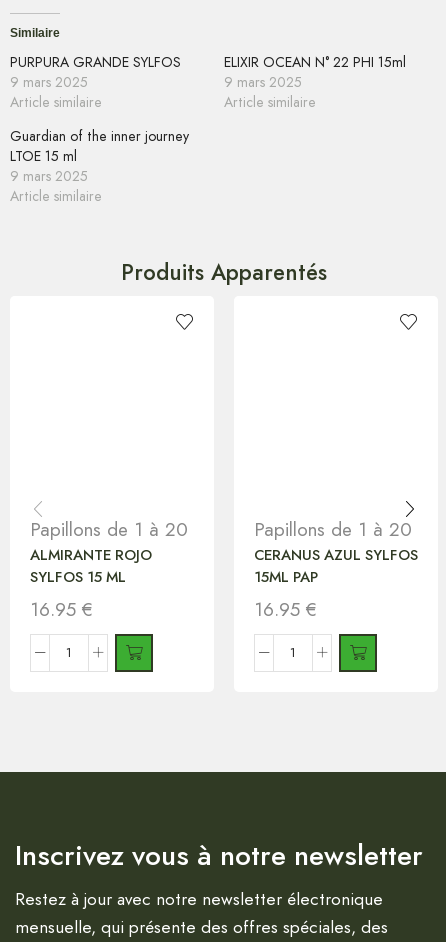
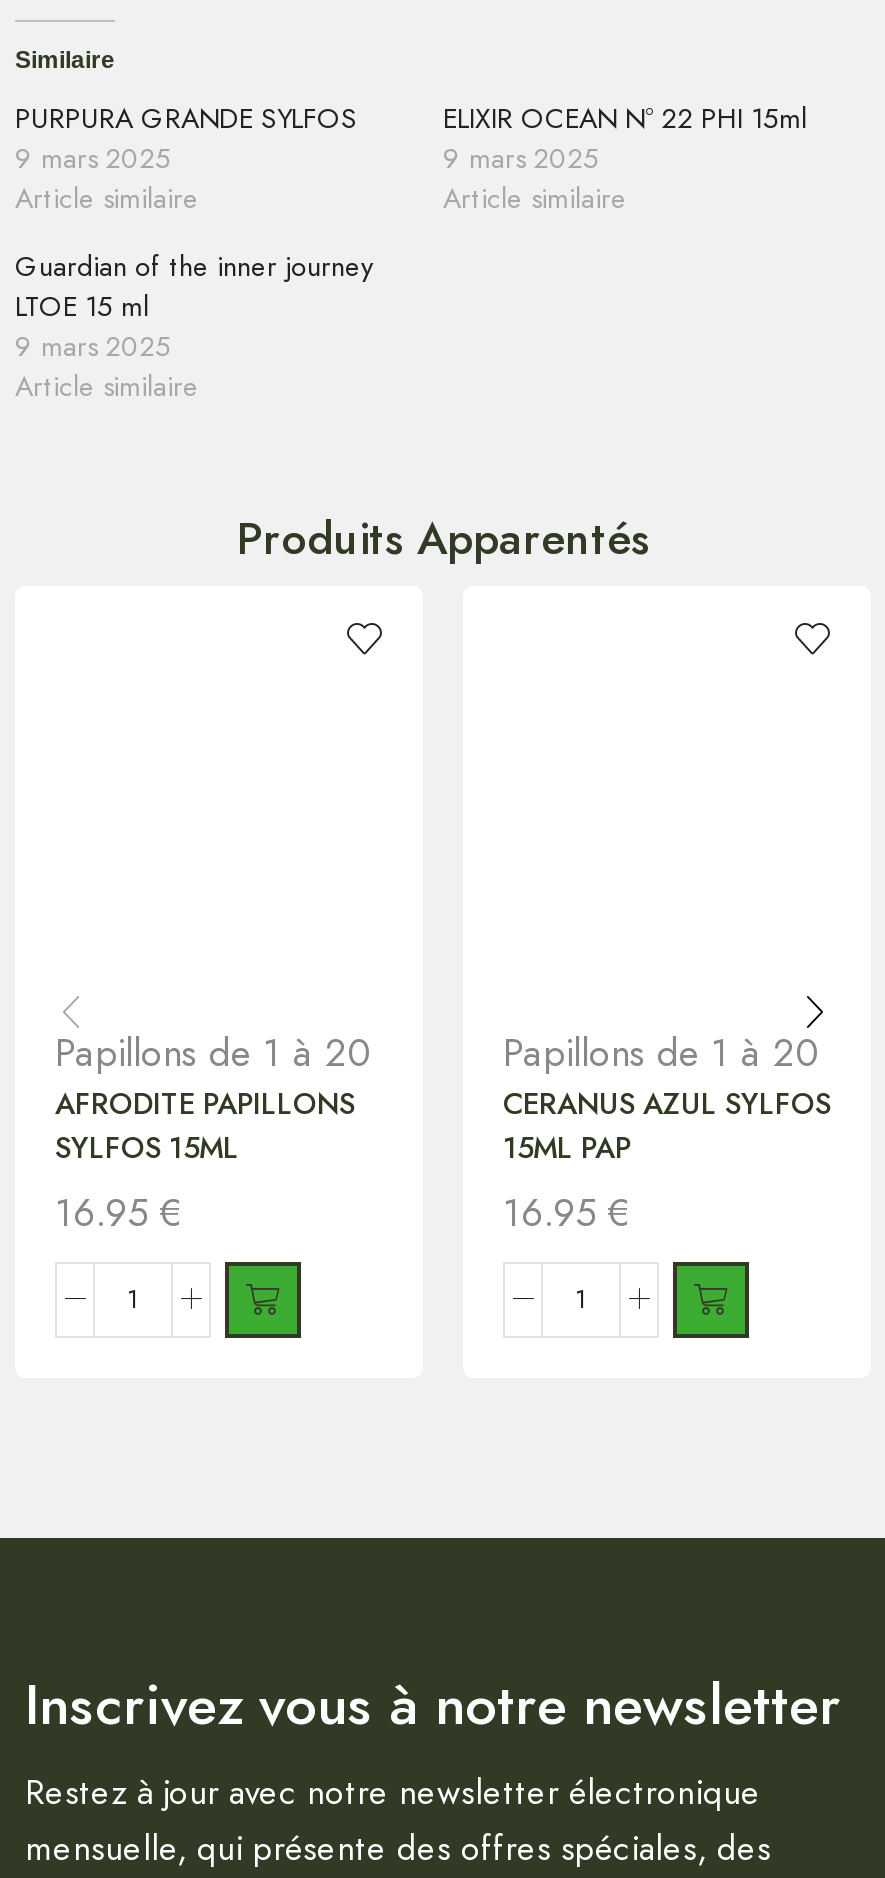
- ALMIRANTE ROJO
- SYLFOS 15 ML
+ AFRODITE PAPILLONS
+ SYLFOS 15ML
